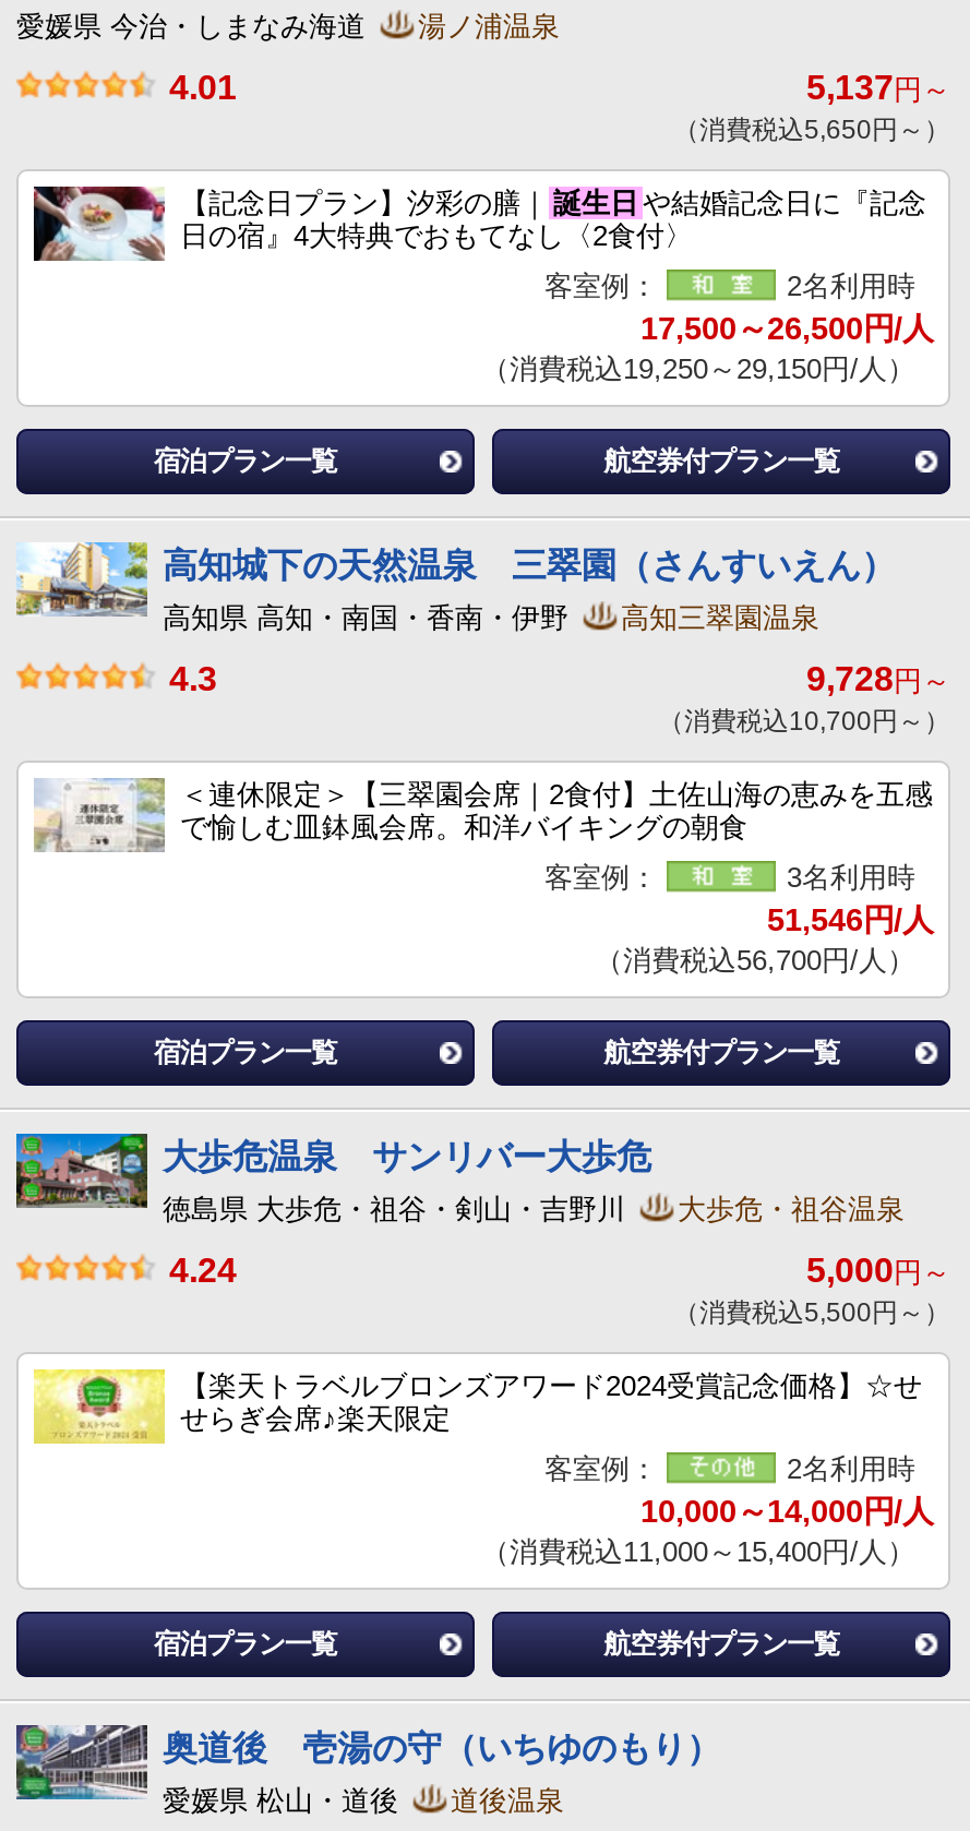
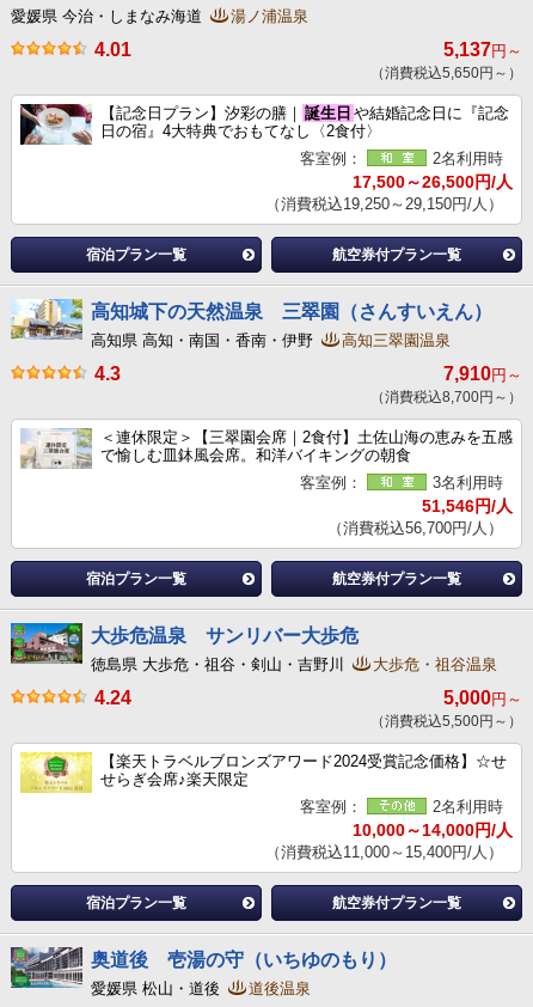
- 9,728円～
+ 7,910円～

- （消費税込10,700円～）
+ （消費税込8,700円～）
